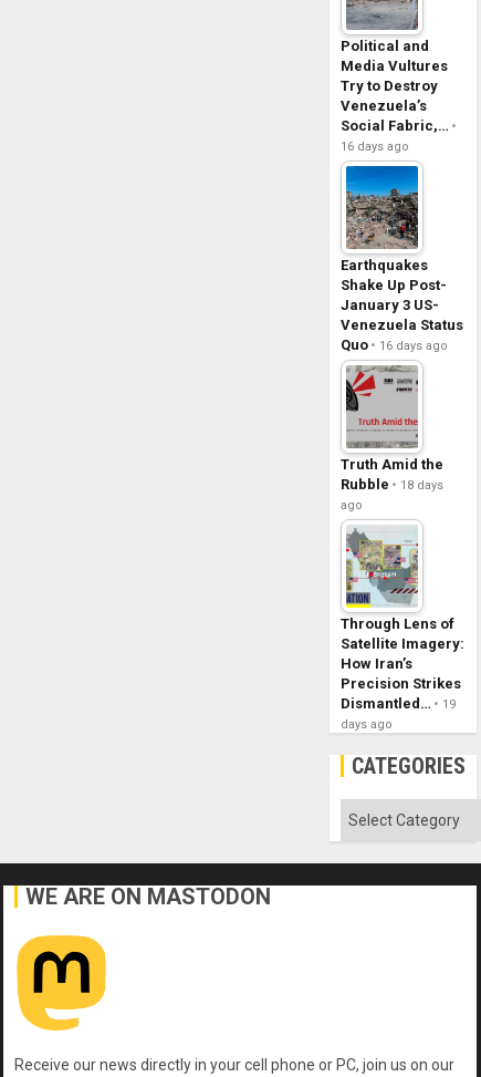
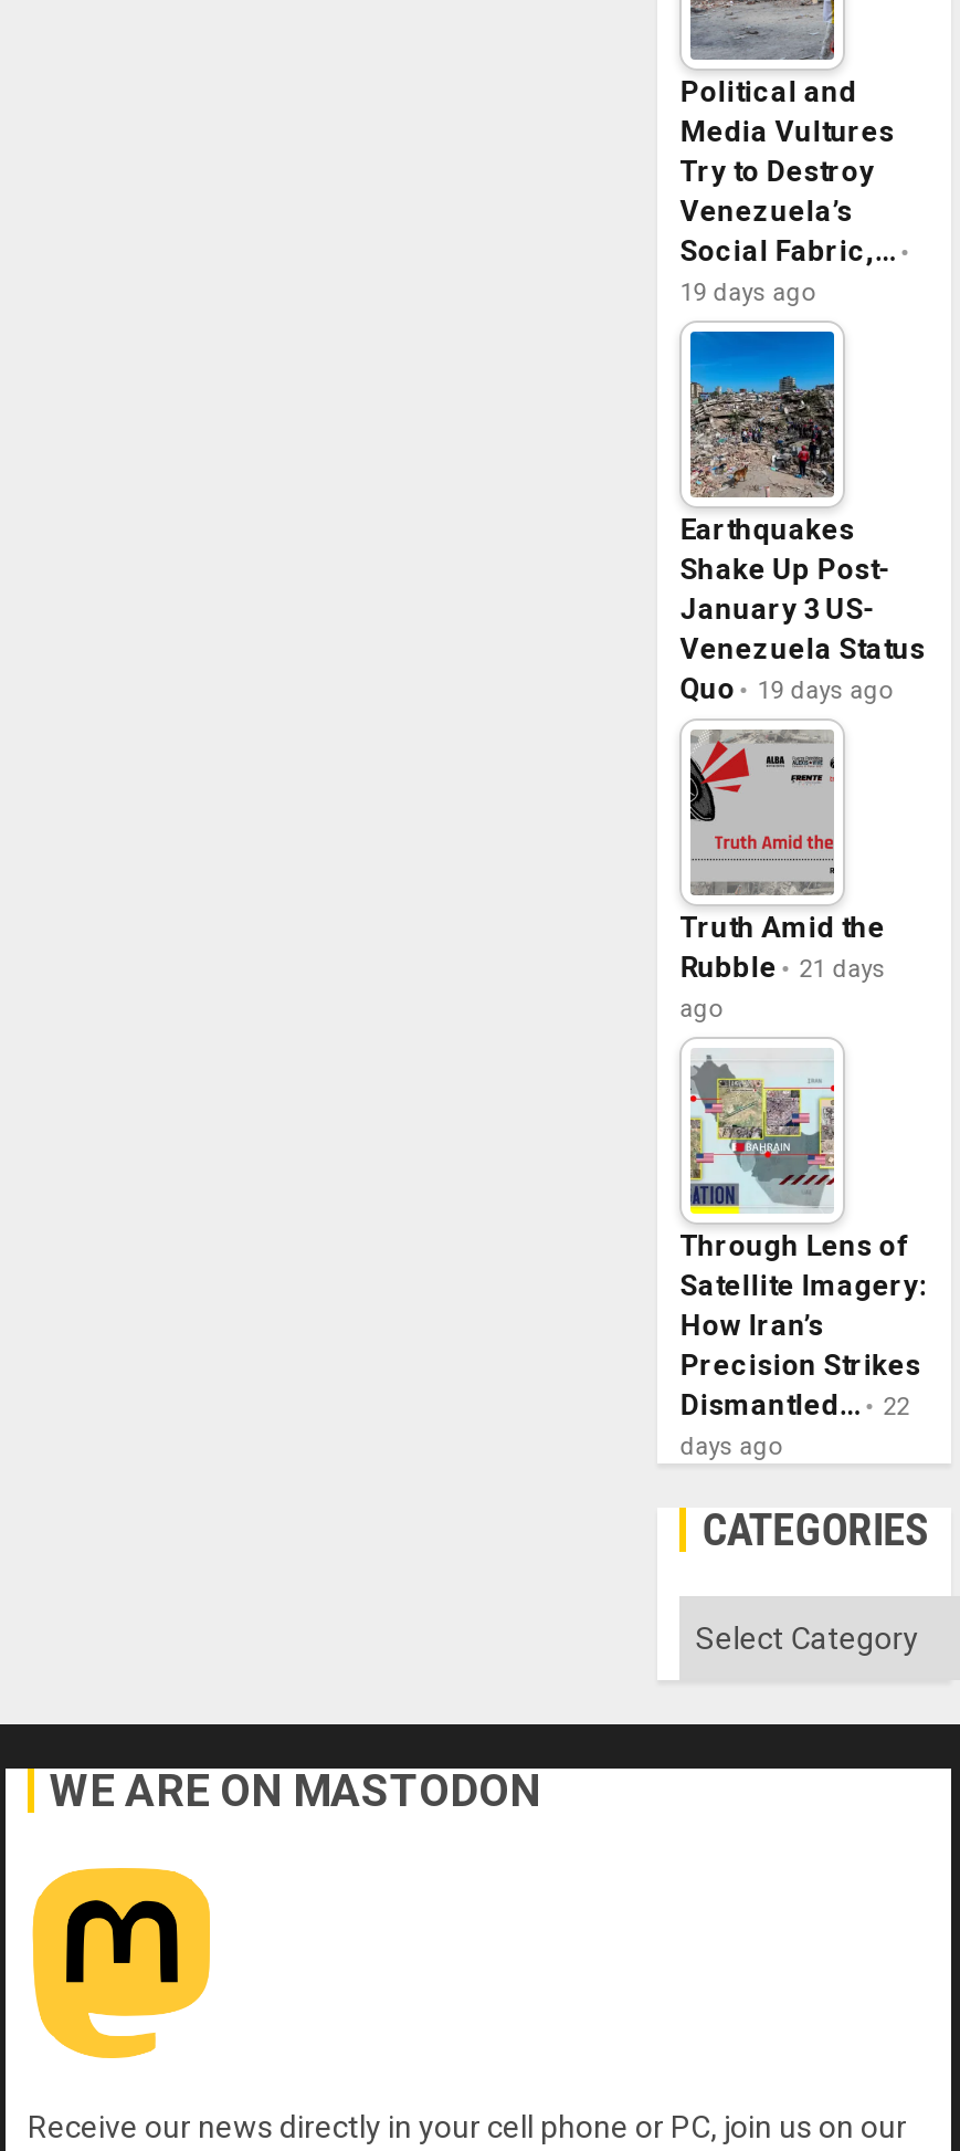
- 16 days ago
+ 19 days ago

- Quo 16 days ago
+ Quo 19 days ago

- Rubble 18 days
+ Rubble 21 days

- Dismantled… 19
+ Dismantled… 22
